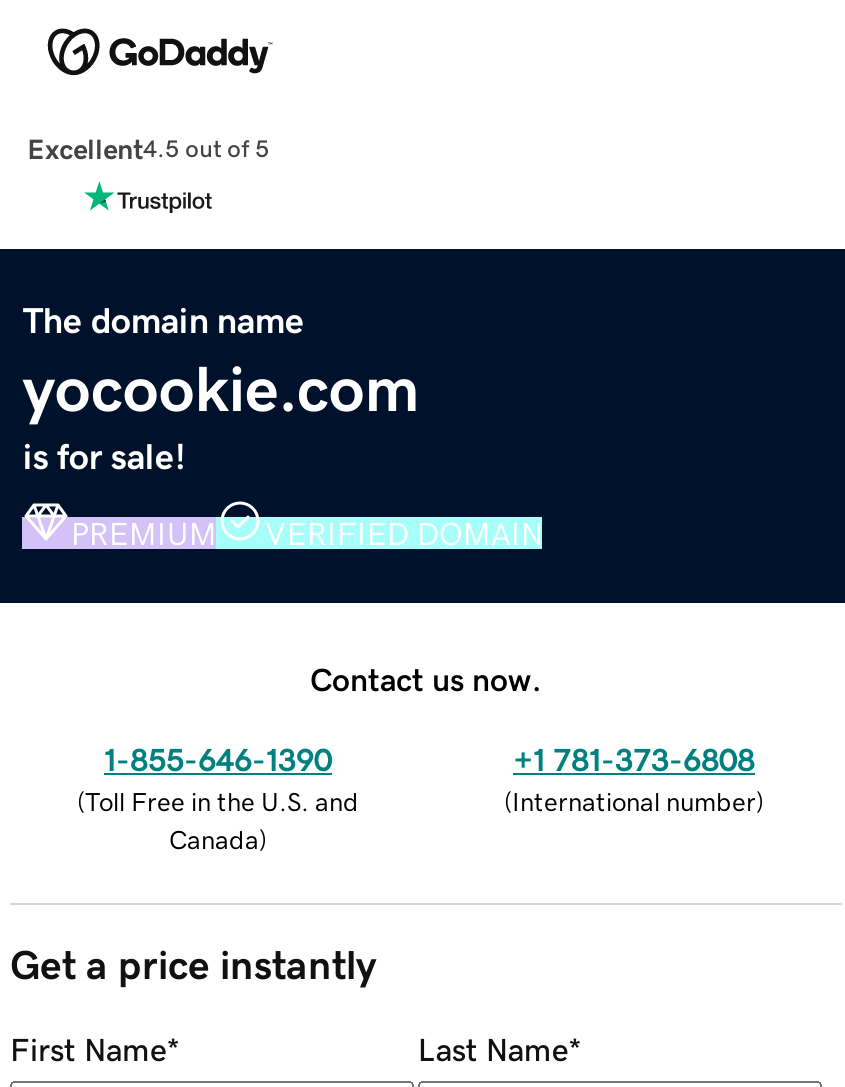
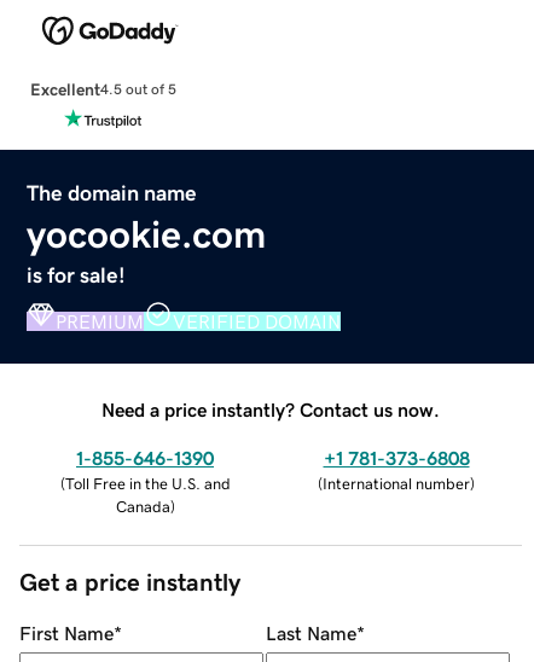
- Contact us now.
+ Need a price instantly? Contact us now.
